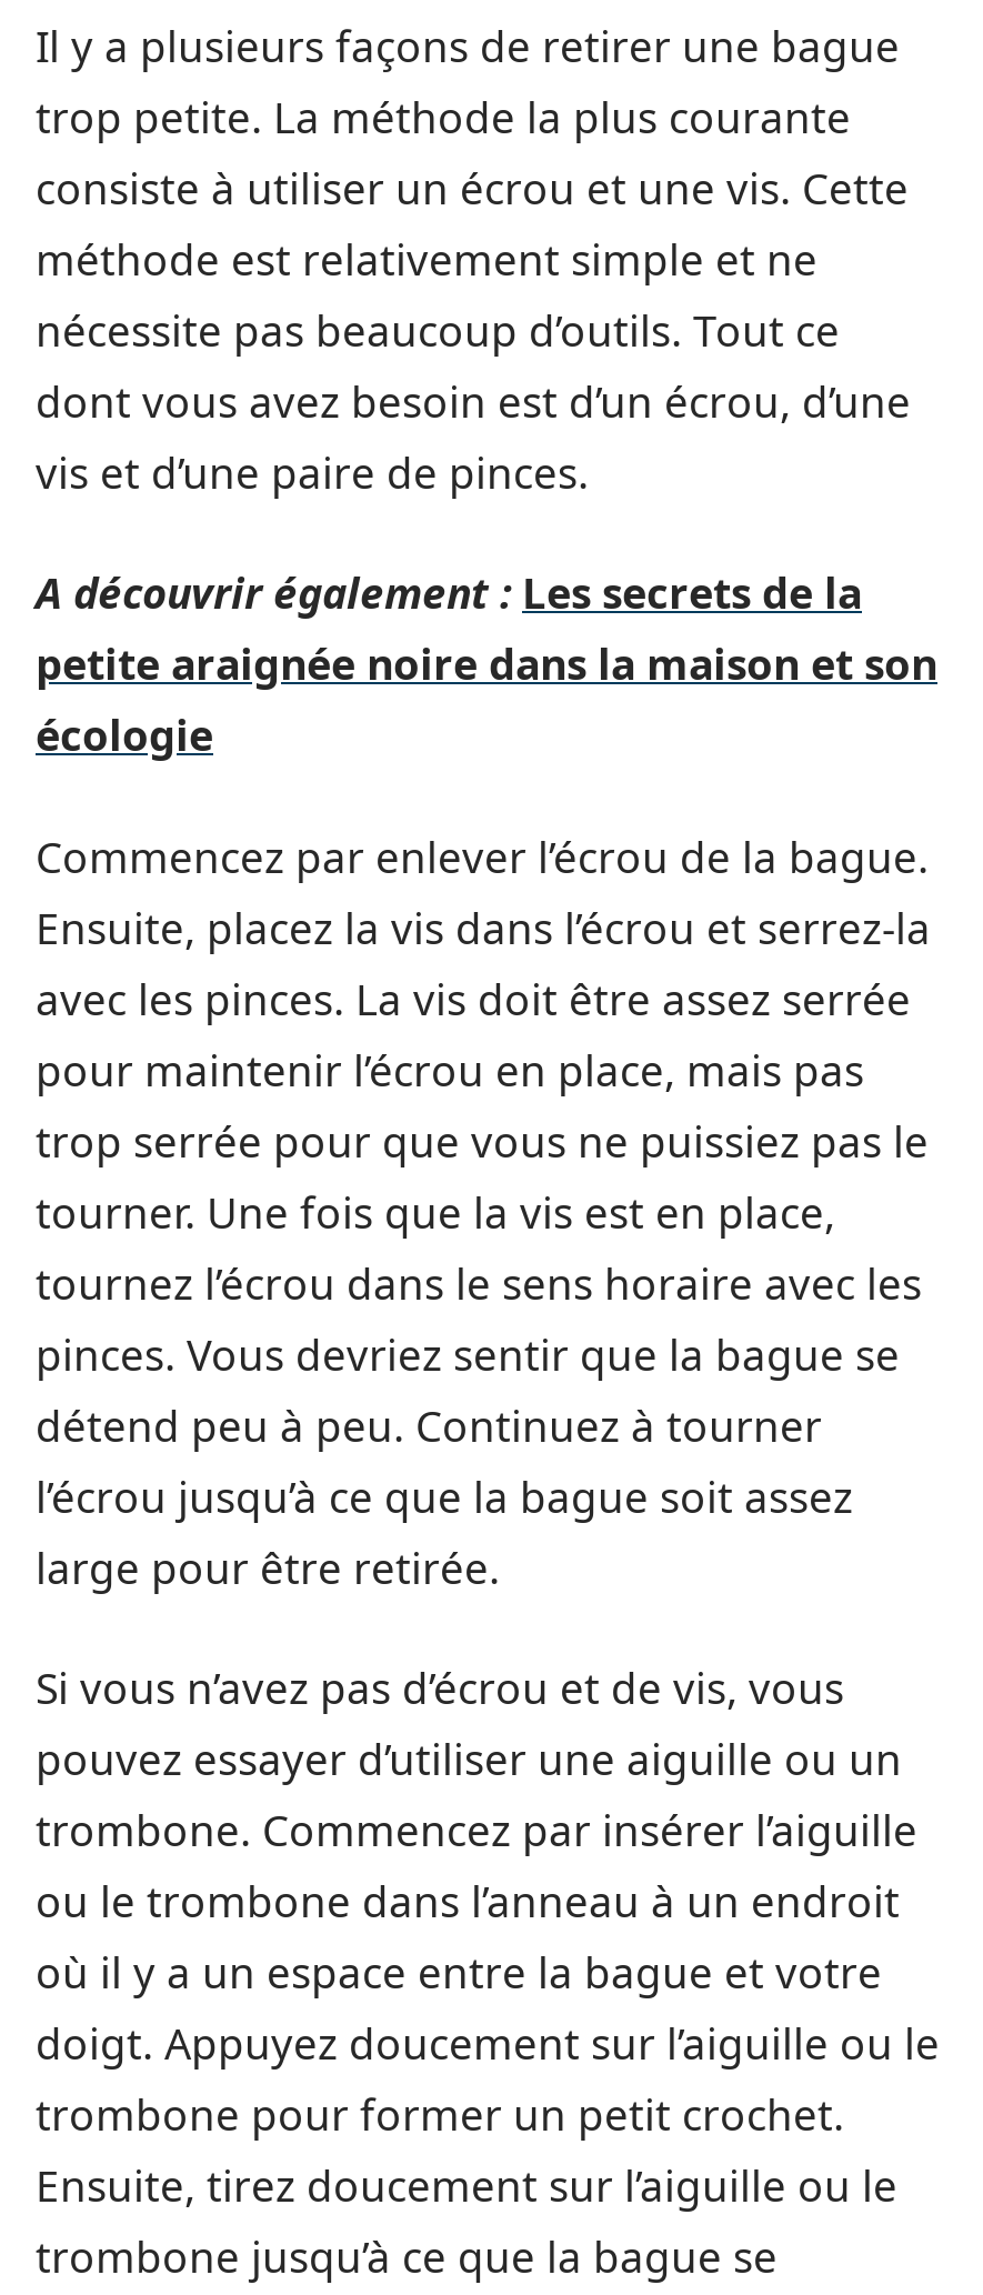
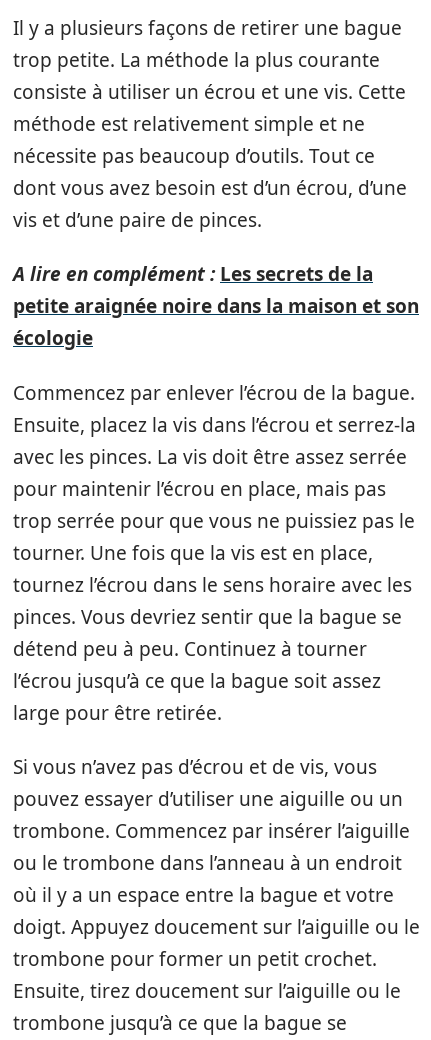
- A découvrir également : Les secrets de la
+ A lire en complément : Les secrets de la
